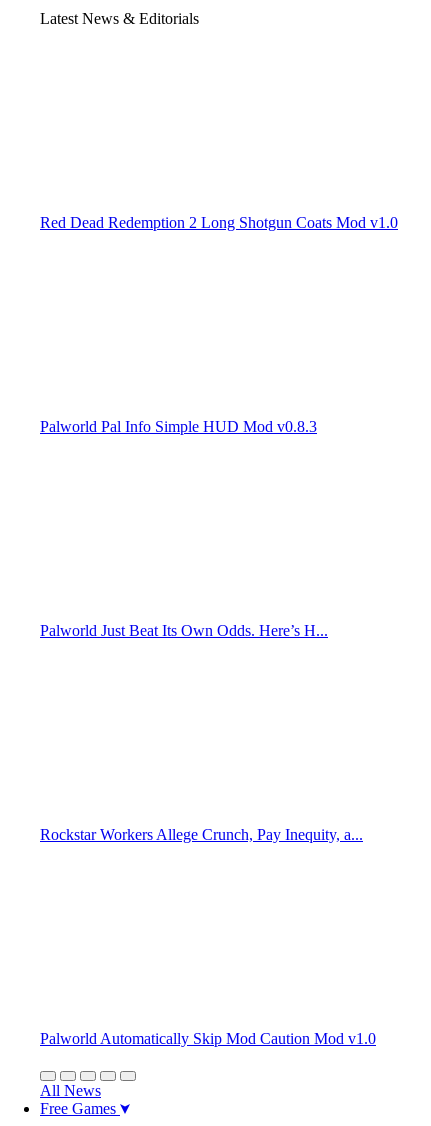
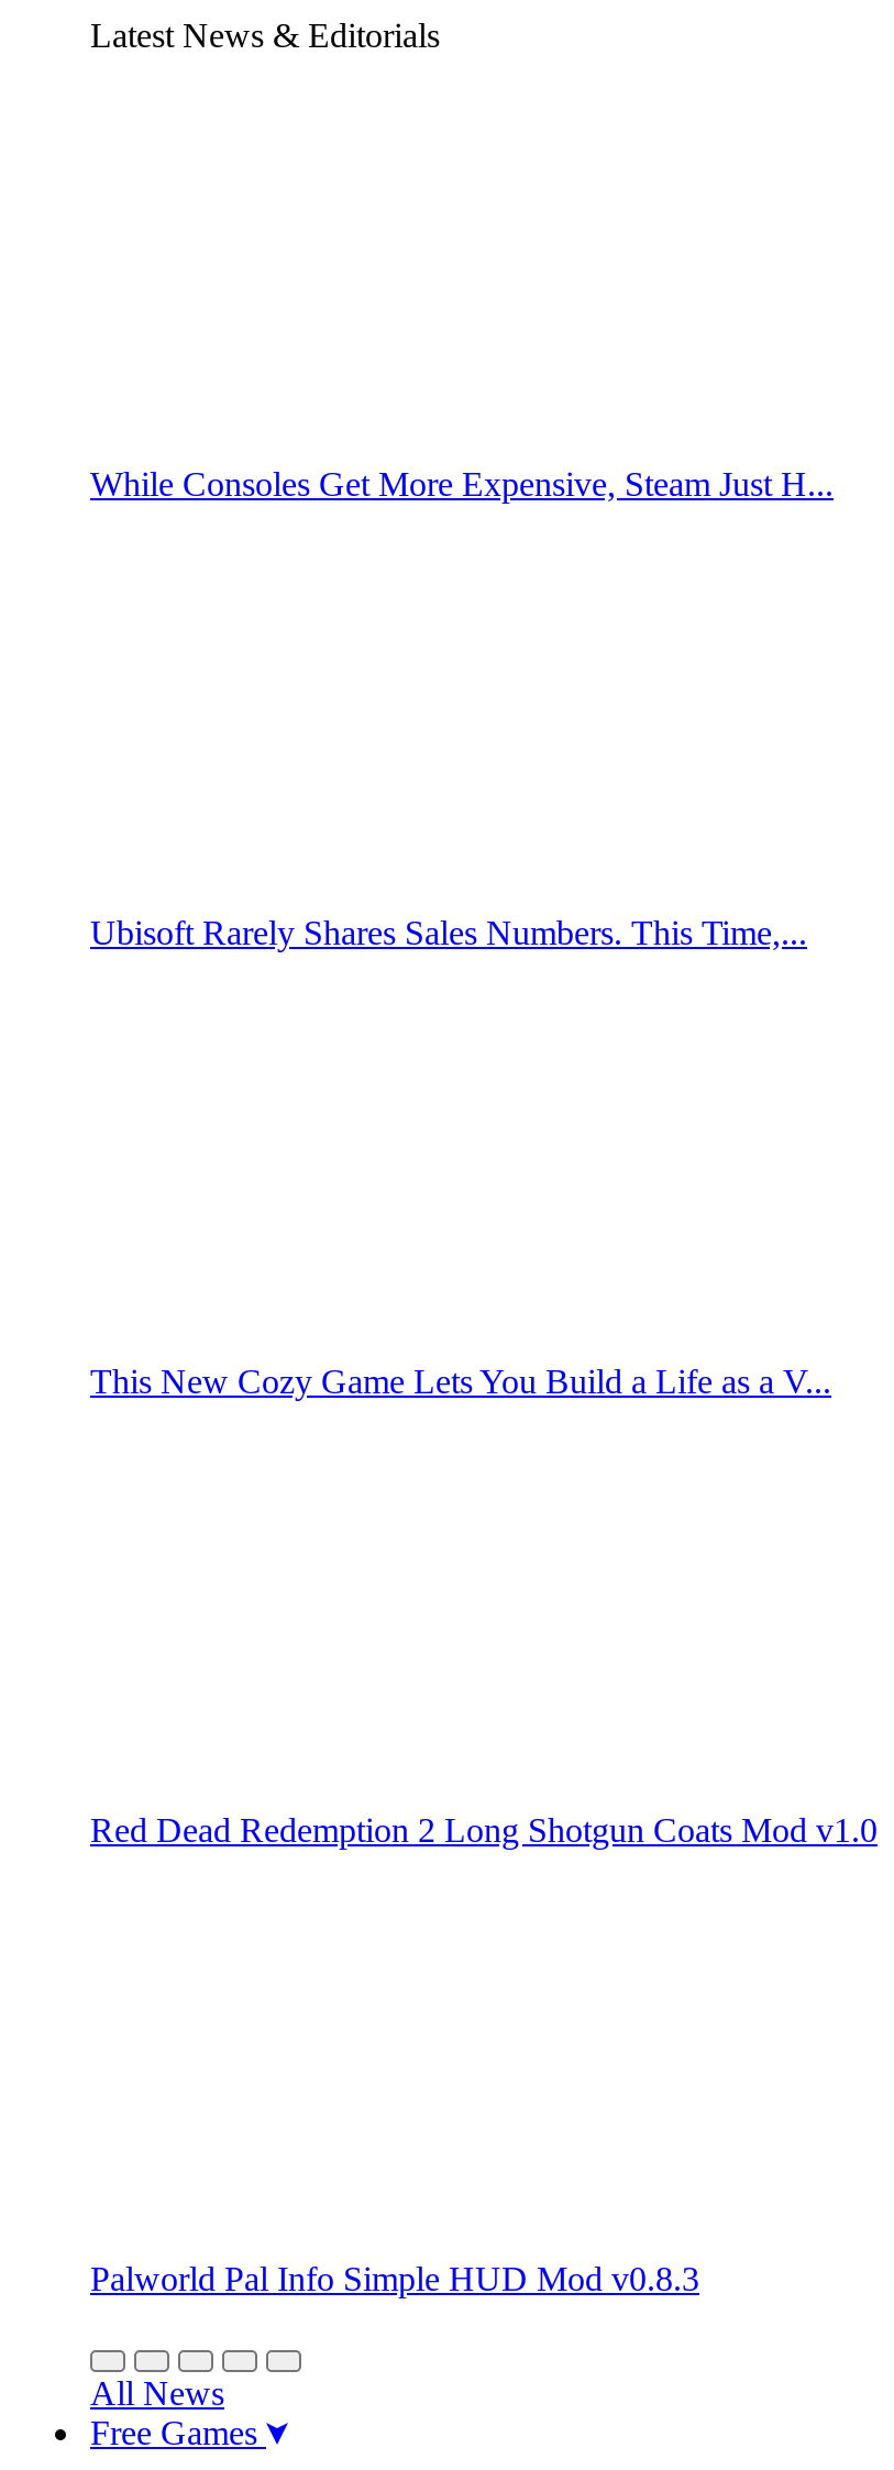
+ While Consoles Get More Expensive, Steam Just H...

+ Ubisoft Rarely Shares Sales Numbers. This Time,...

+ This New Cozy Game Lets You Build a Life as a V...

moved down: Red Dead Redemption 2 Long Shotgun Coats Mod v1.0 | Palworld Pal Info Simple HUD Mod v0.8.3

- Palworld Just Beat Its Own Odds. Here’s H...

- Rockstar Workers Allege Crunch, Pay Inequity, a...

- Palworld Automatically Skip Mod Caution Mod v1.0
